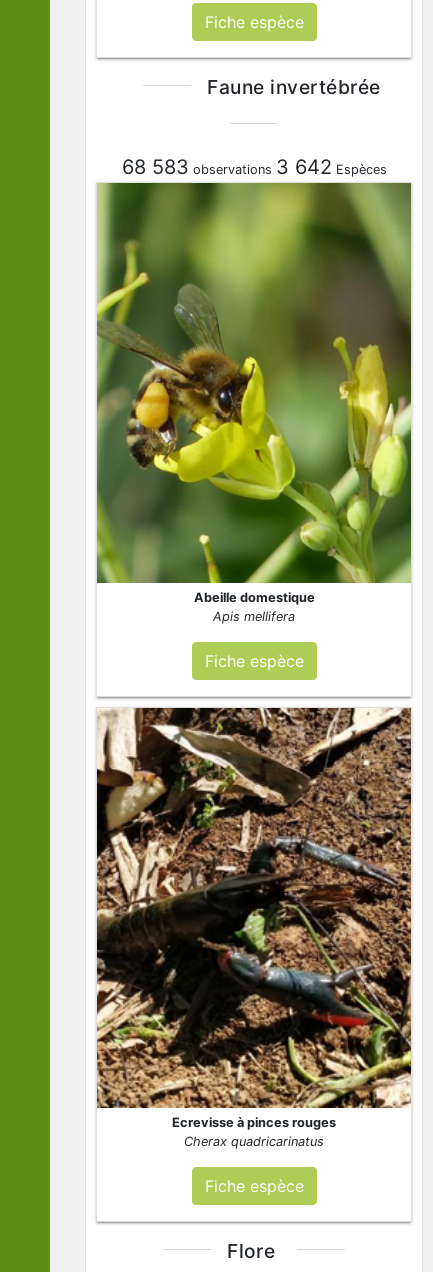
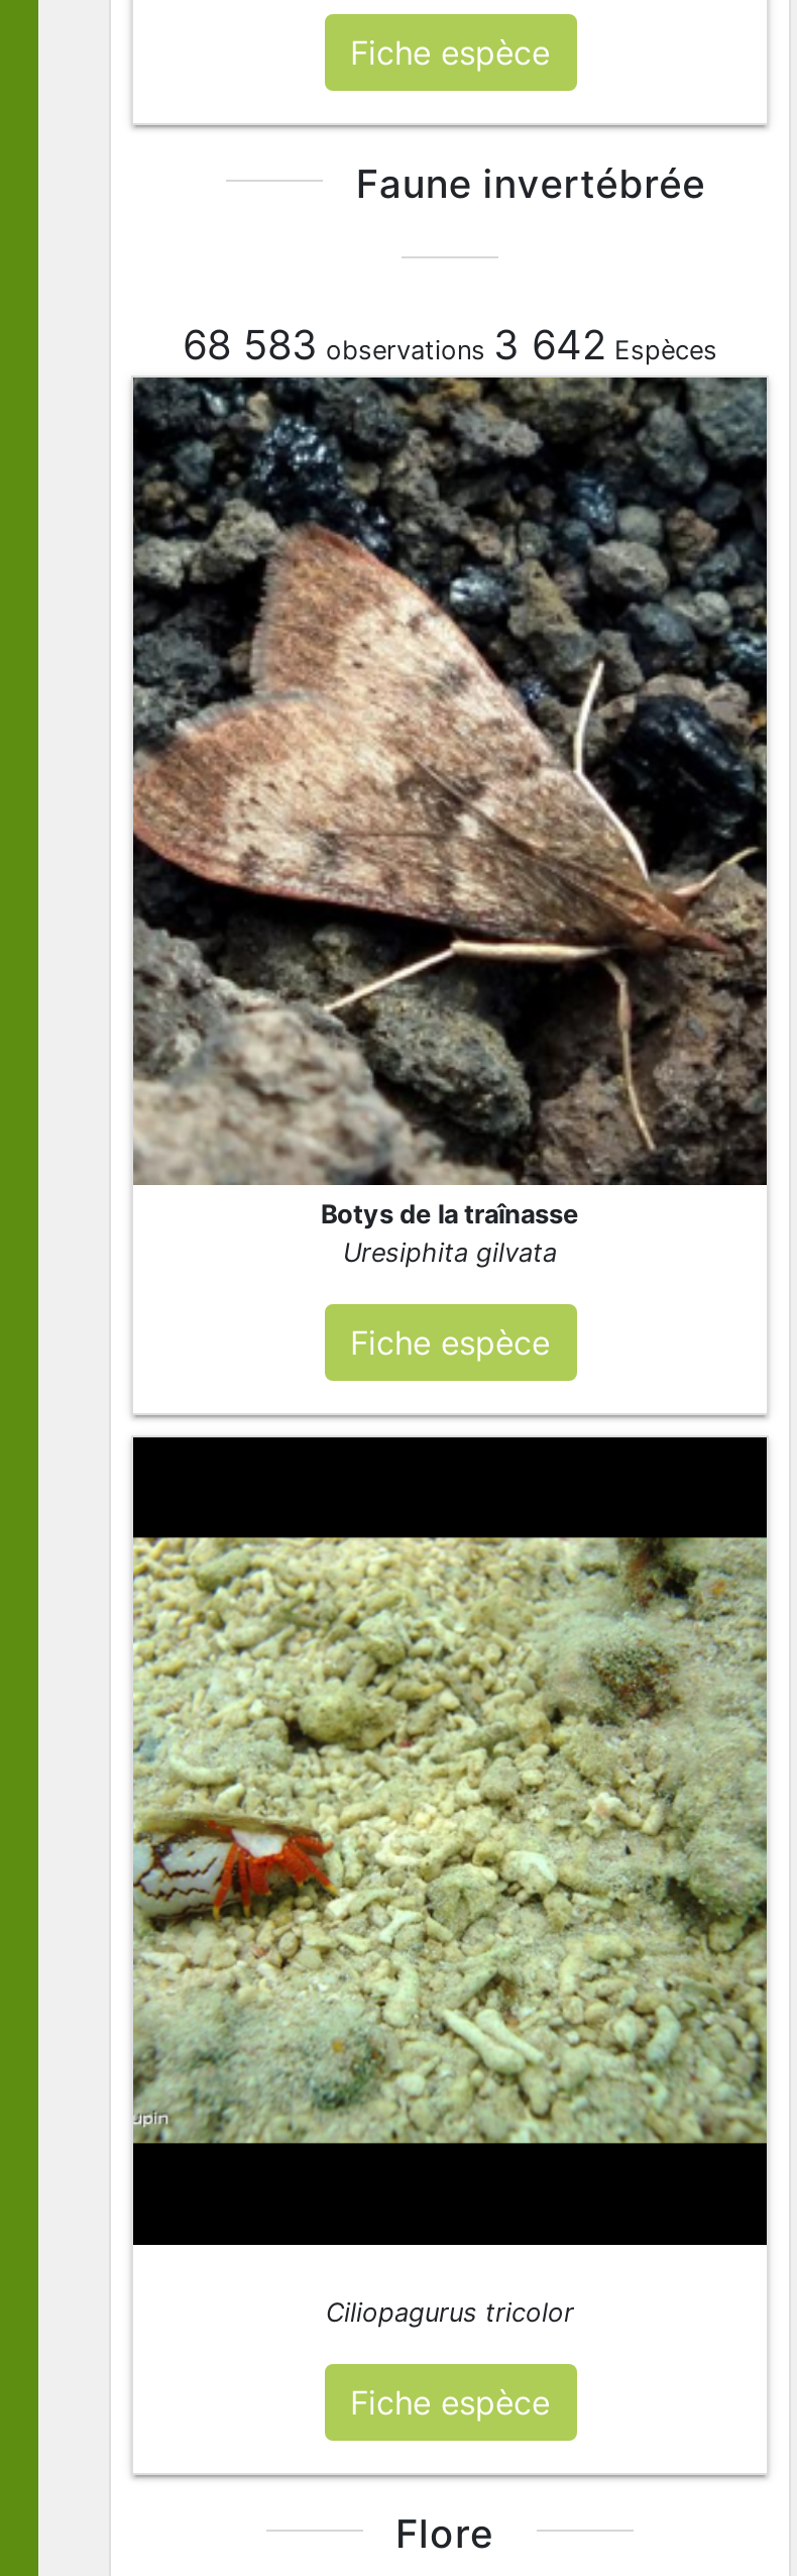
- [image]
- Abeille domestique
- Apis mellifera
+ [image]
+ Botys de la traînasse
+ Uresiphita gilvata

- [image]
- Ecrevisse à pinces rouges
- Cherax quadricarinatus
+ [image]
+ Ciliopagurus tricolor
